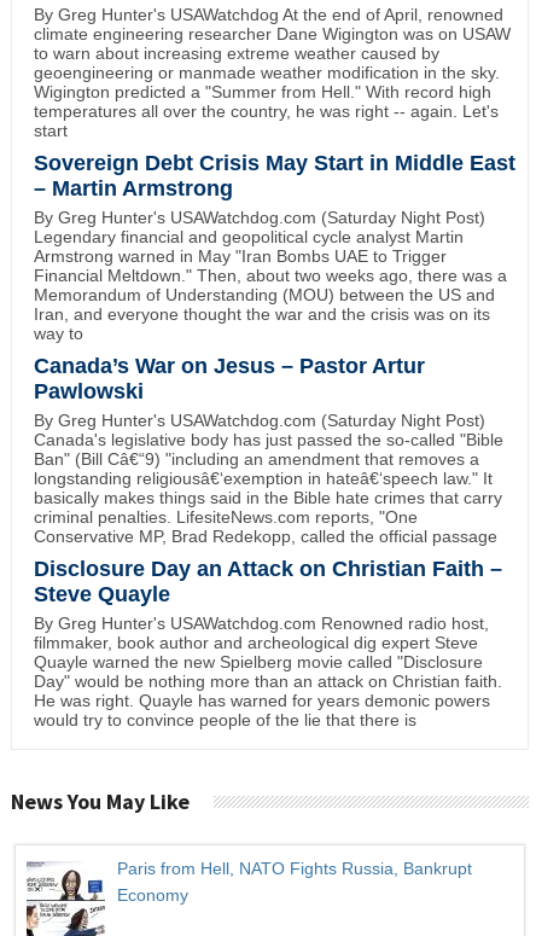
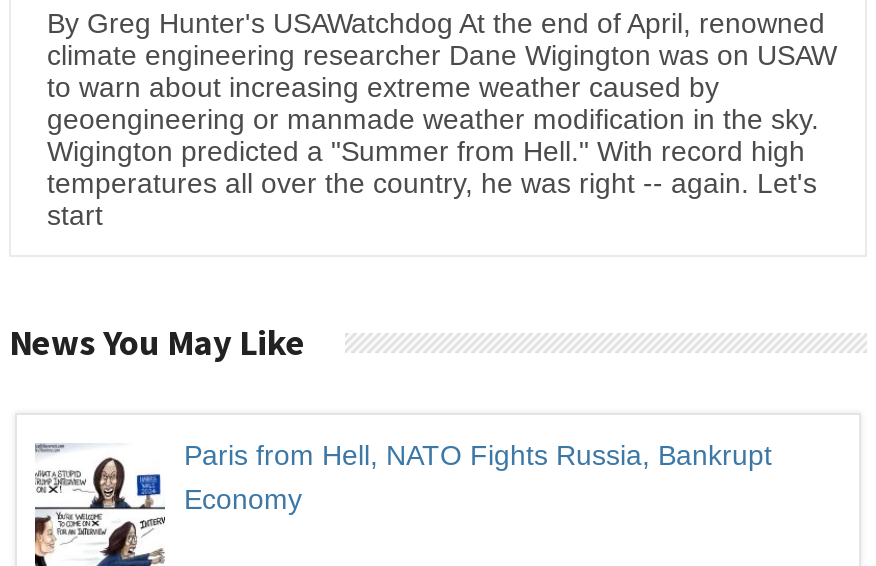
- Sovereign Debt Crisis May Start in Middle East
- – Martin Armstrong
- By Greg Hunter's USAWatchdog.com (Saturday Night Post)
- Legendary financial and geopolitical cycle analyst Martin
- Armstrong warned in May "Iran Bombs UAE to Trigger
- Financial Meltdown." Then, about two weeks ago, there was a
- Memorandum of Understanding (MOU) between the US and
- Iran, and everyone thought the war and the crisis was on its
- way to
- Canada’s War on Jesus – Pastor Artur
- Pawlowski
- By Greg Hunter's USAWatchdog.com (Saturday Night Post)
- Canada's legislative body has just passed the so-called "Bible
- Ban" (Bill Câ€“9) "including an amendment that removes a
- longstanding religiousâ€‘exemption in hateâ€‘speech law." It
- basically makes things said in the Bible hate crimes that carry
- criminal penalties. LifesiteNews.com reports, "One
- Conservative MP, Brad Redekopp, called the official passage
- Disclosure Day an Attack on Christian Faith –
- Steve Quayle
- By Greg Hunter's USAWatchdog.com Renowned radio host,
- filmmaker, book author and archeological dig expert Steve
- Quayle warned the new Spielberg movie called "Disclosure
- Day" would be nothing more than an attack on Christian faith.
- He was right. Quayle has warned for years demonic powers
- would try to convince people of the lie that there is
